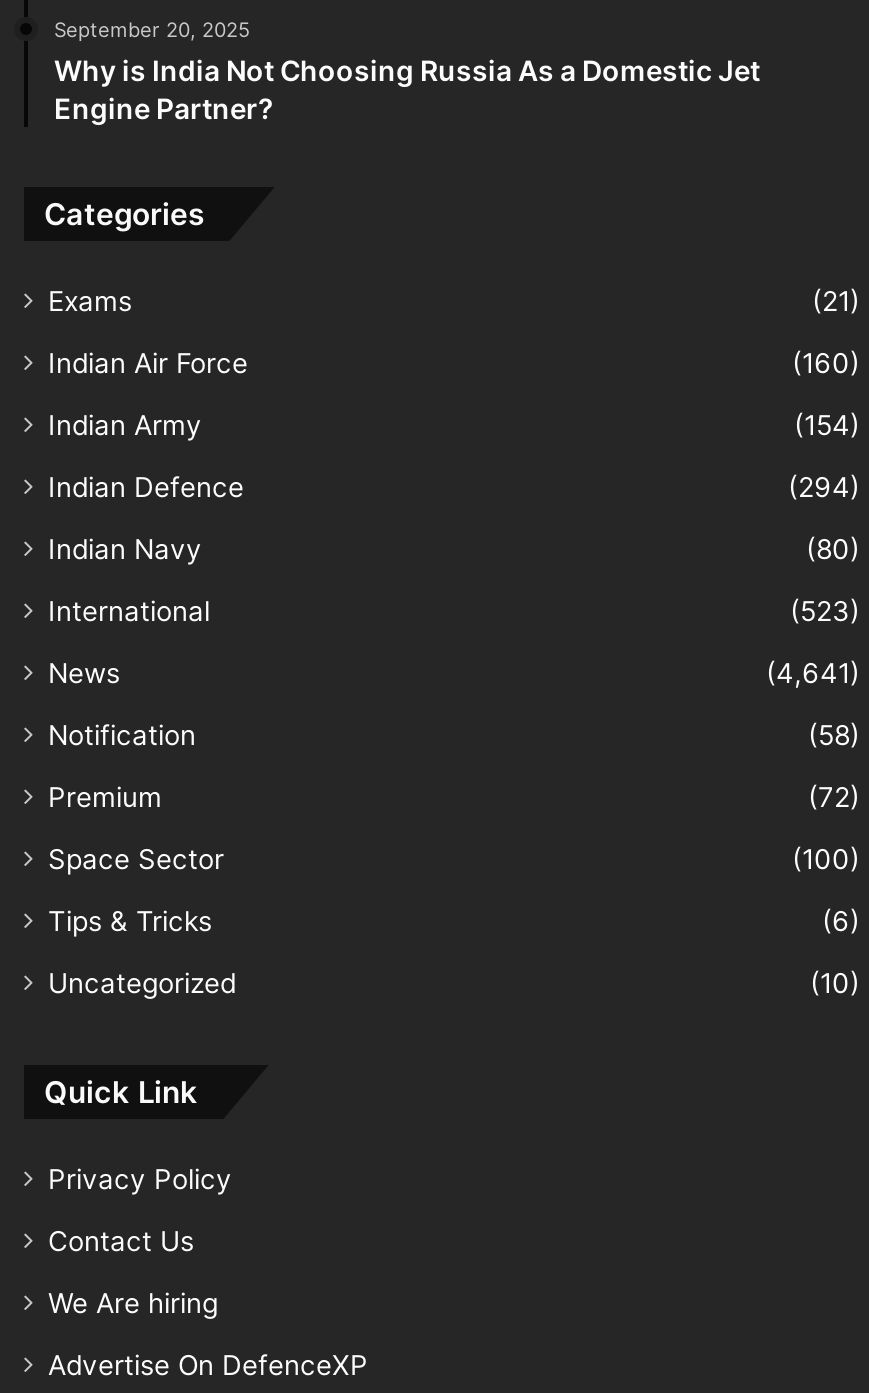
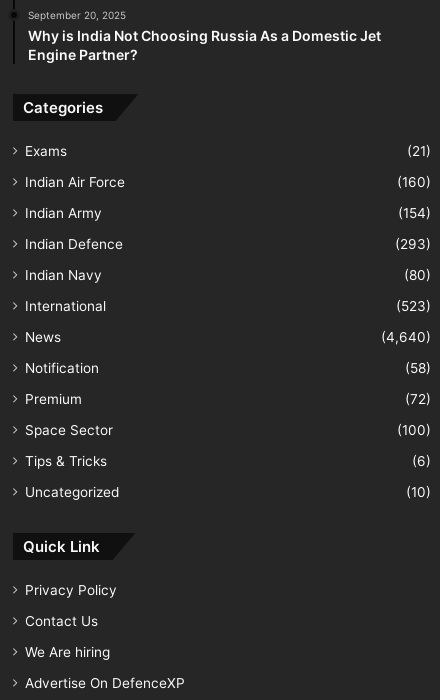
- (294)
+ (293)

- (4,641)
+ (4,640)
